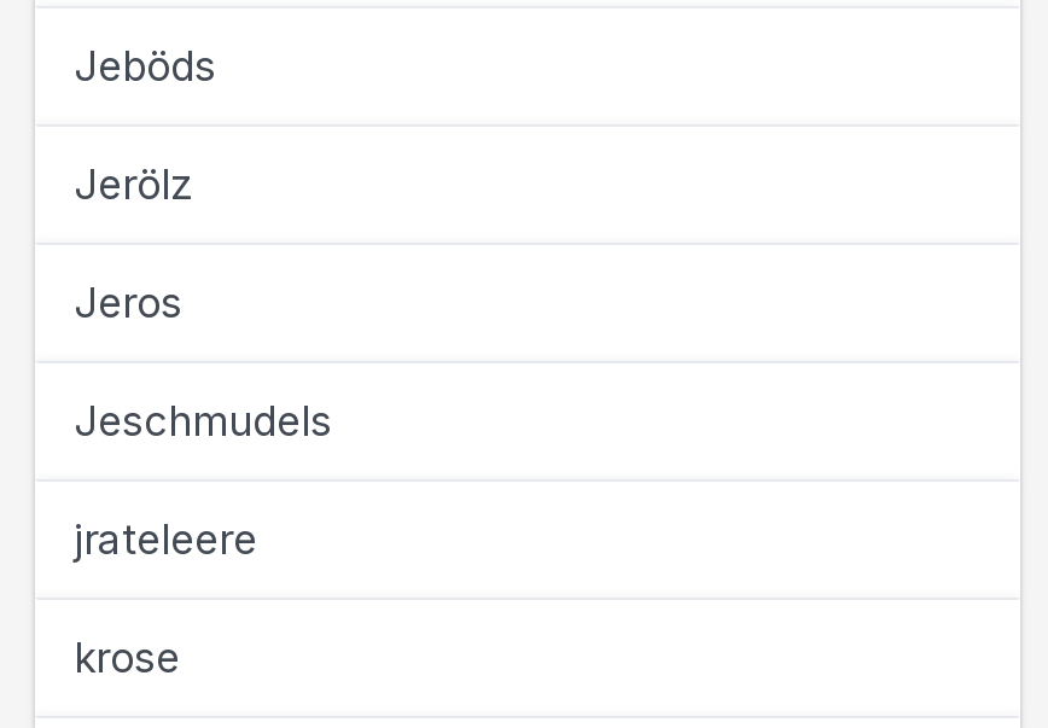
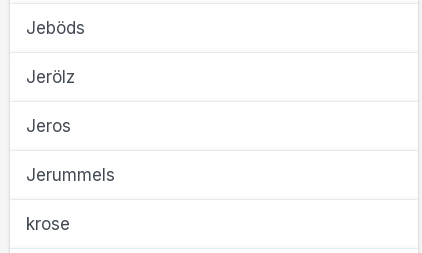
- Jeschmudels
- jrateleere
+ Jerummels
